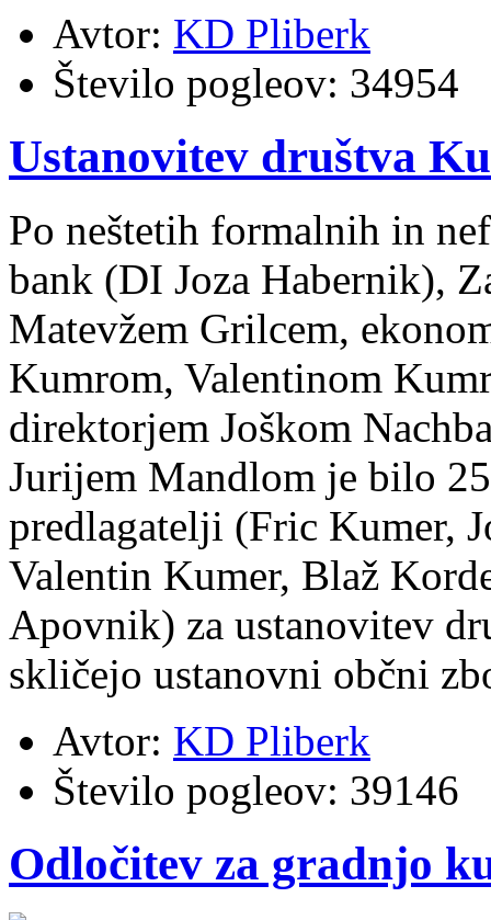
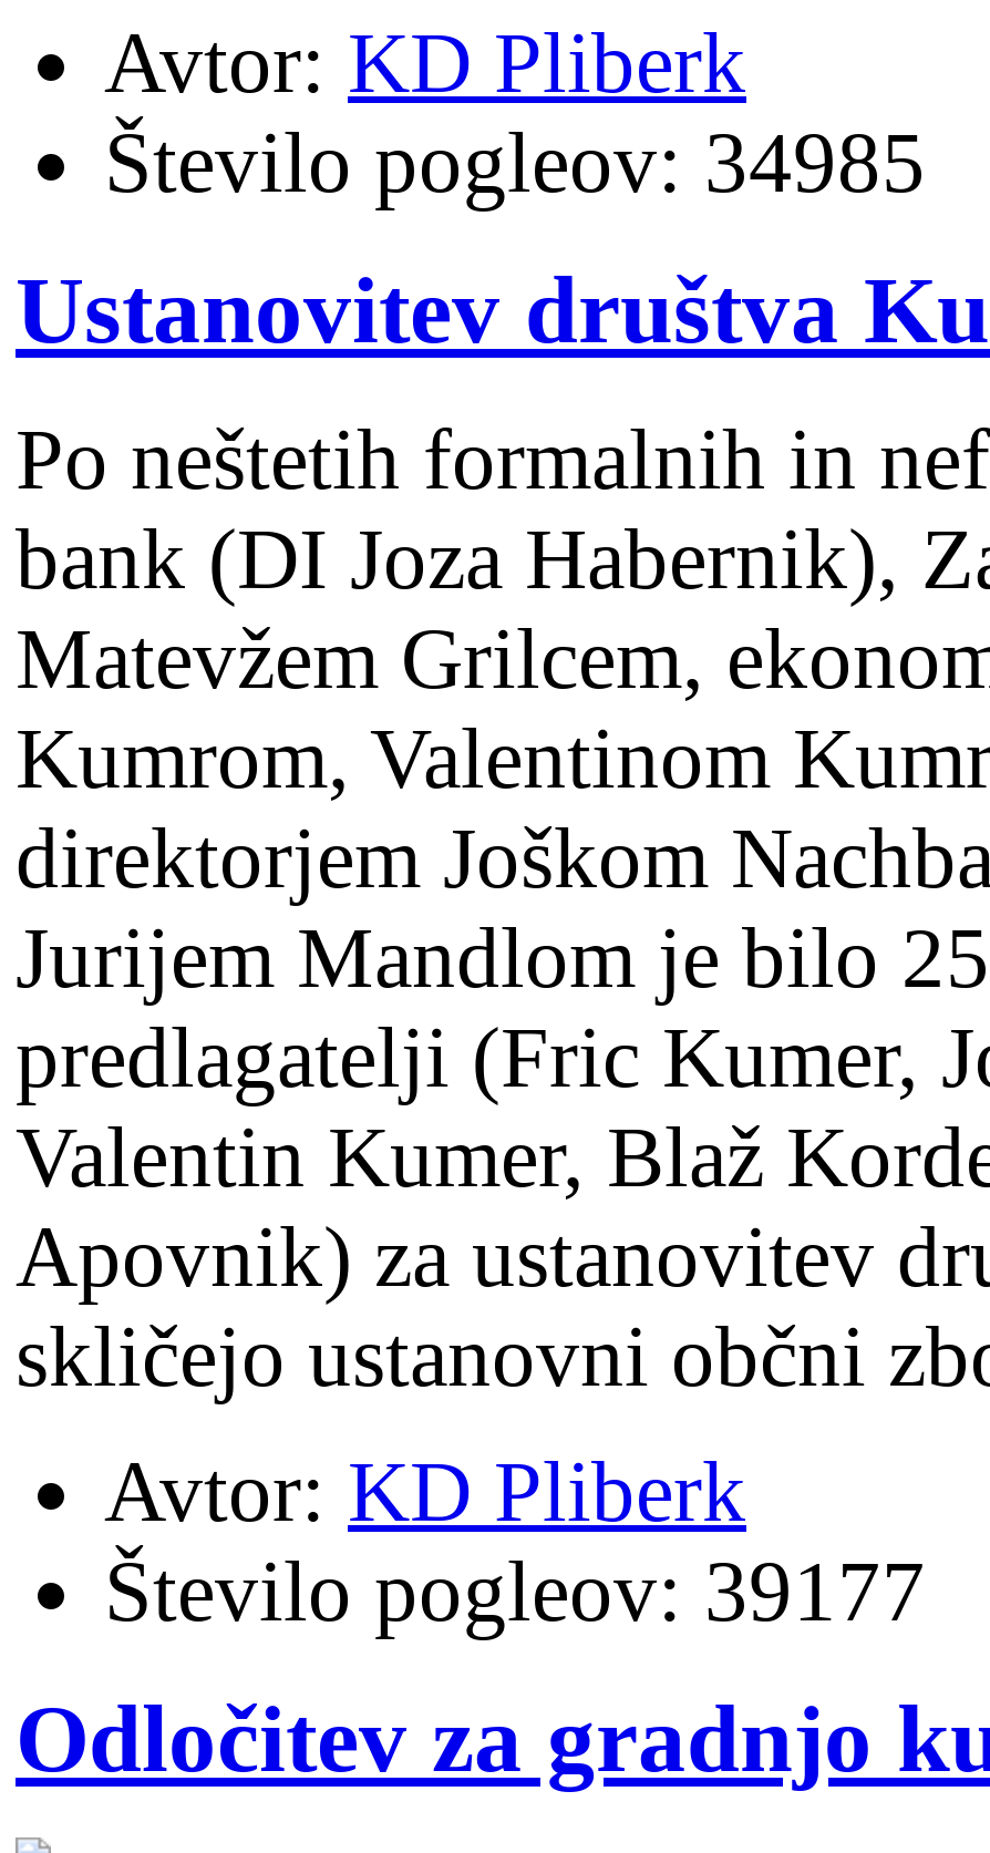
- Število pogleov: 34954
+ Število pogleov: 34985

- Število pogleov: 39146
+ Število pogleov: 39177
